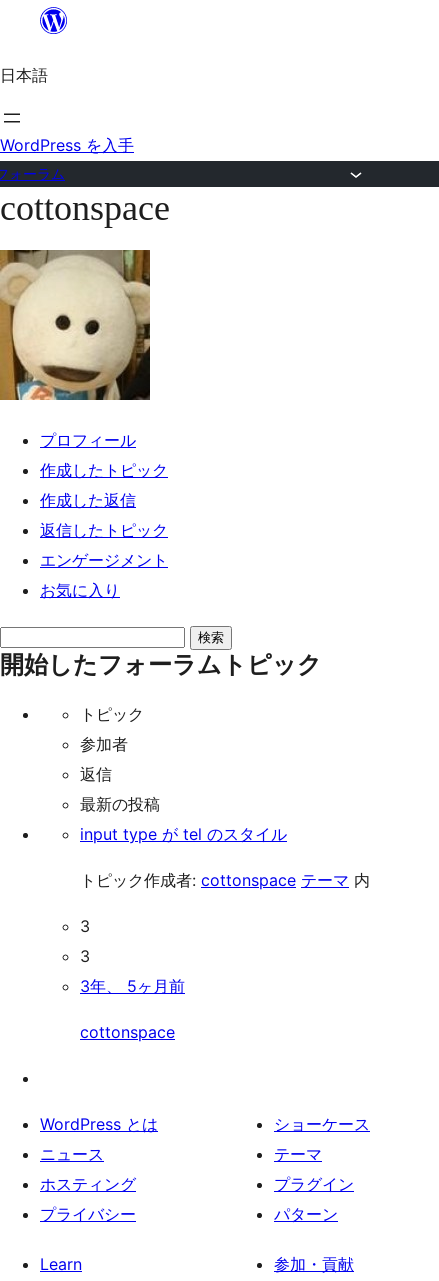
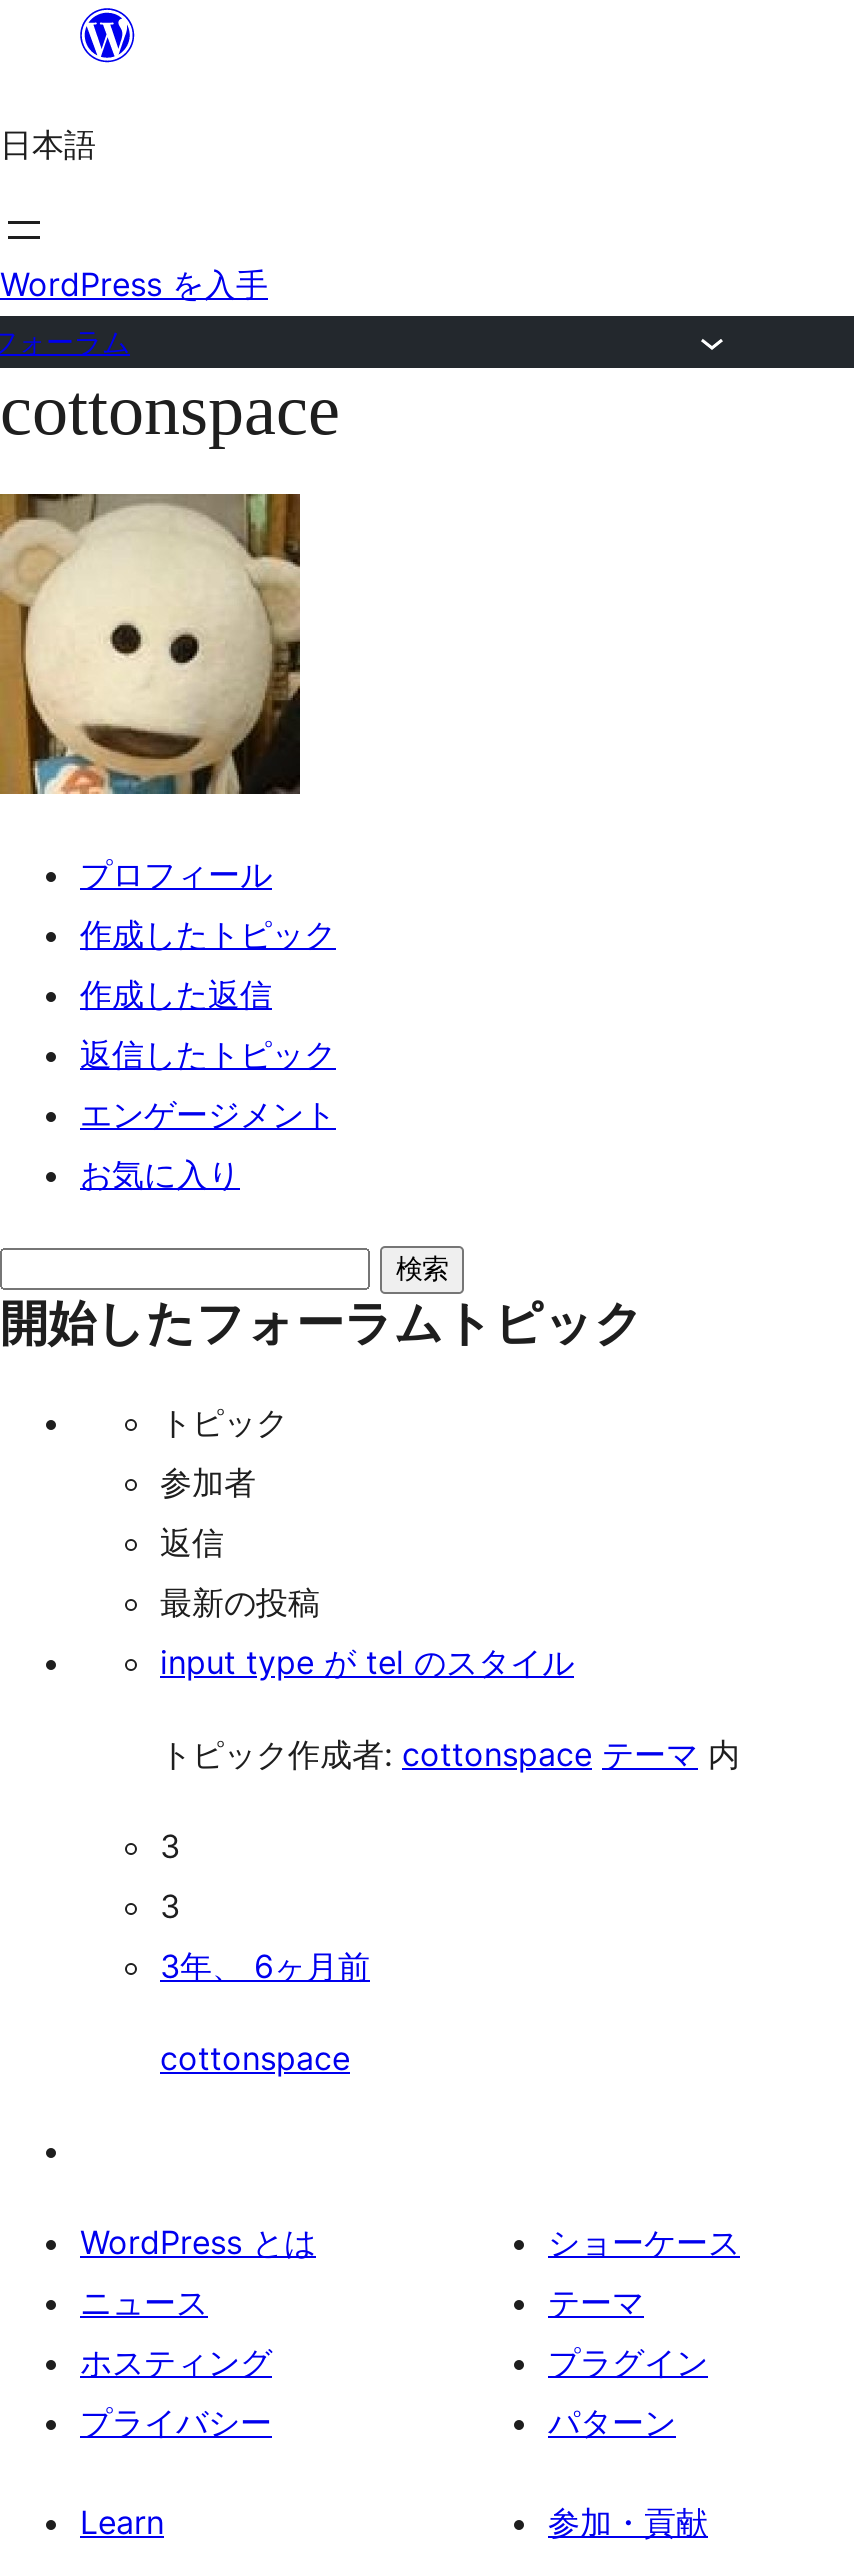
- 3年、 5ヶ月前
+ 3年、 6ヶ月前
